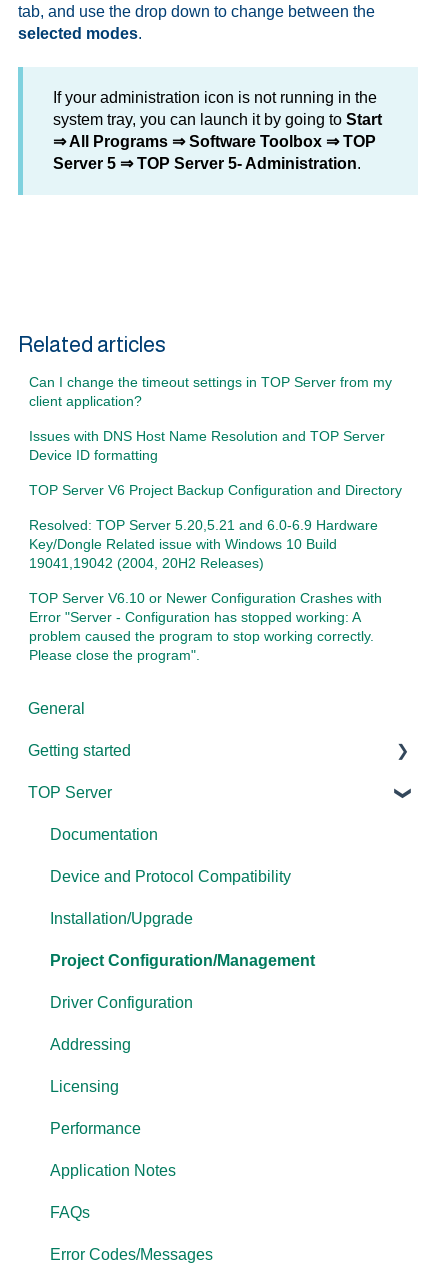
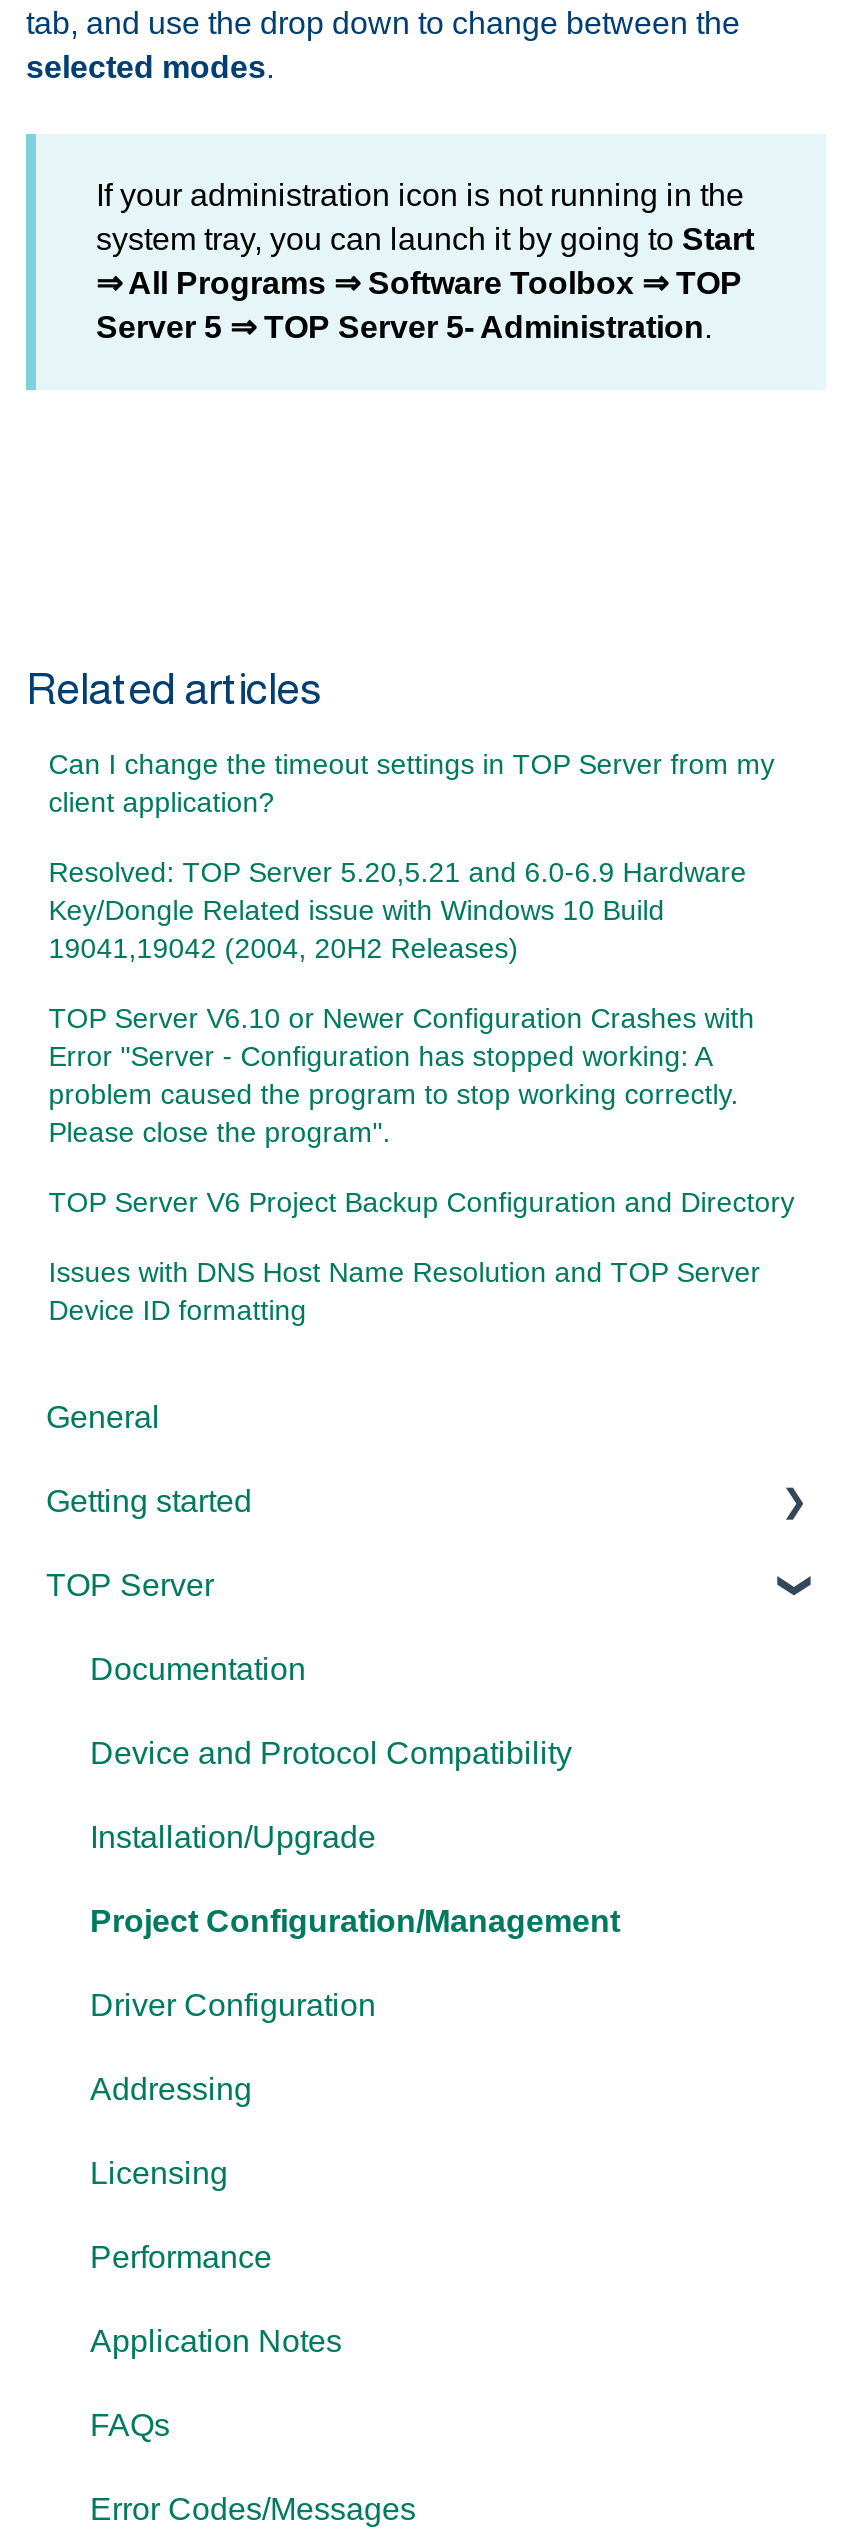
moved down: Issues with DNS Host Name Resolution and TOP Server | Device ID formatting | TOP Server V6 Project Backup Configuration and Directory

moved up: Resolved: TOP Server 5.20,5.21 and 6.0-6.9 Hardware | Key/Dongle Related issue with Windows 10 Build | 19041,19042 (2004, 20H2 Releases) | TOP Server V6.10 or Newer Configuration Crashes with | Error "Server - Configuration has stopped working: A | problem caused the program to stop working correctly. | Please close the program".
